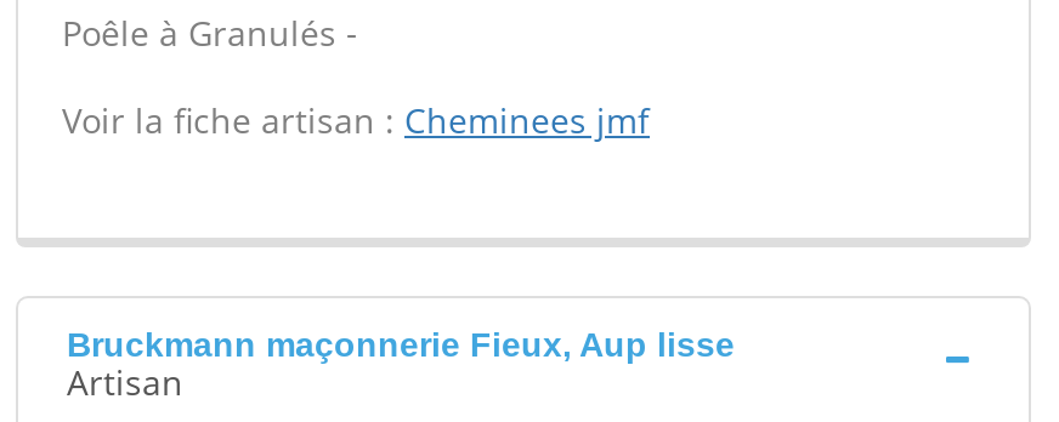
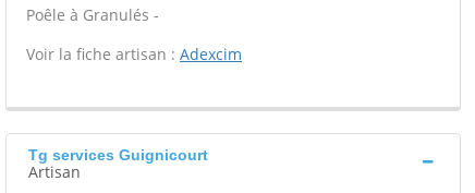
- Voir la fiche artisan : Cheminees jmf
+ Voir la fiche artisan : Adexcim

- Bruckmann maçonnerie Fieux, Aup lisse
+ Tg services Guignicourt
